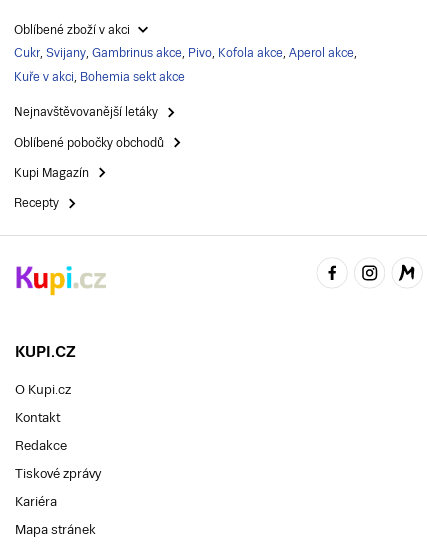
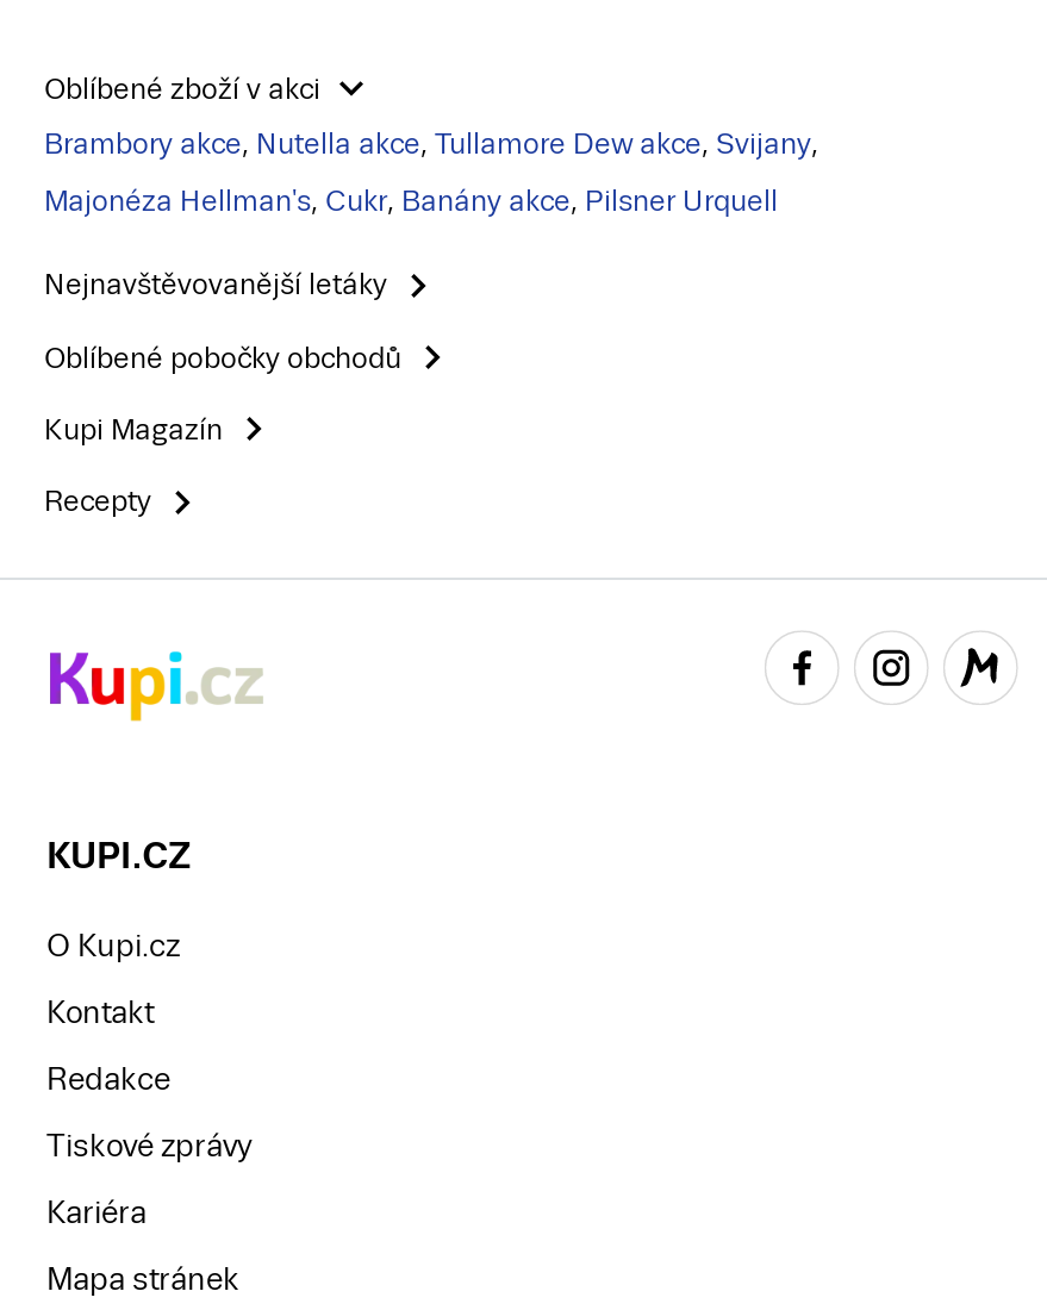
- Cukr, Svijany, Gambrinus akce, Pivo, Kofola akce, Aperol akce,
+ Brambory akce, Nutella akce, Tullamore Dew akce, Svijany,

- Kuře v akci, Bohemia sekt akce
+ Majonéza Hellman's, Cukr, Banány akce, Pilsner Urquell
